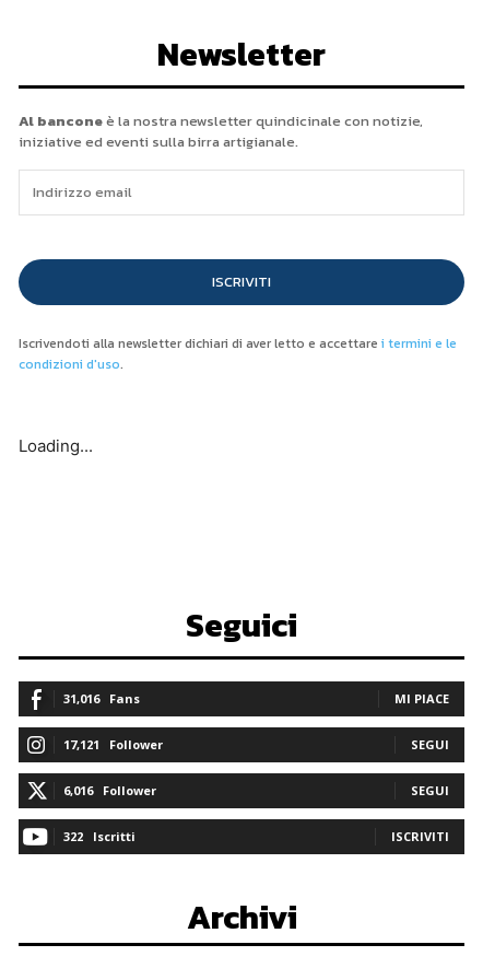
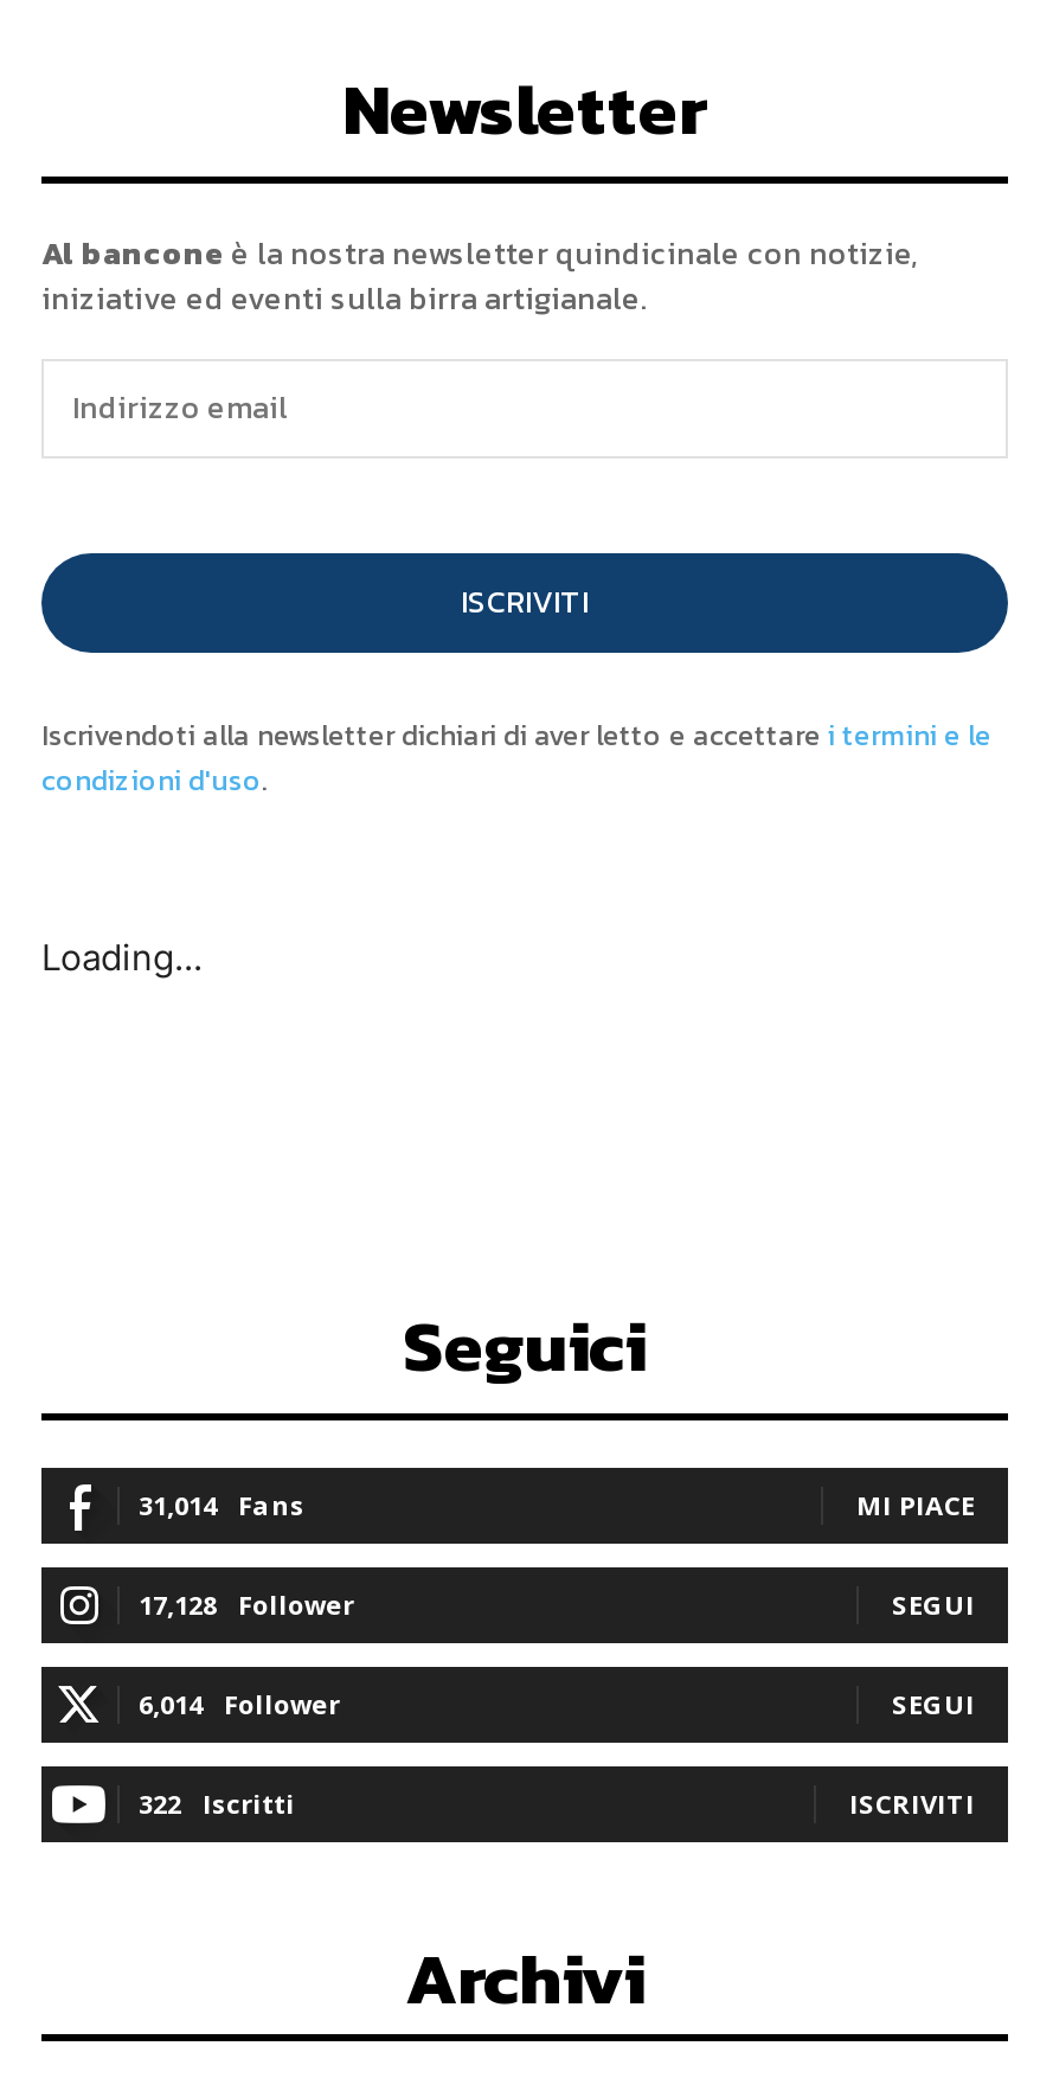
- 31,016 Fans
+ 31,014 Fans

- 17,121 Follower
+ 17,128 Follower

- 6,016 Follower
+ 6,014 Follower
